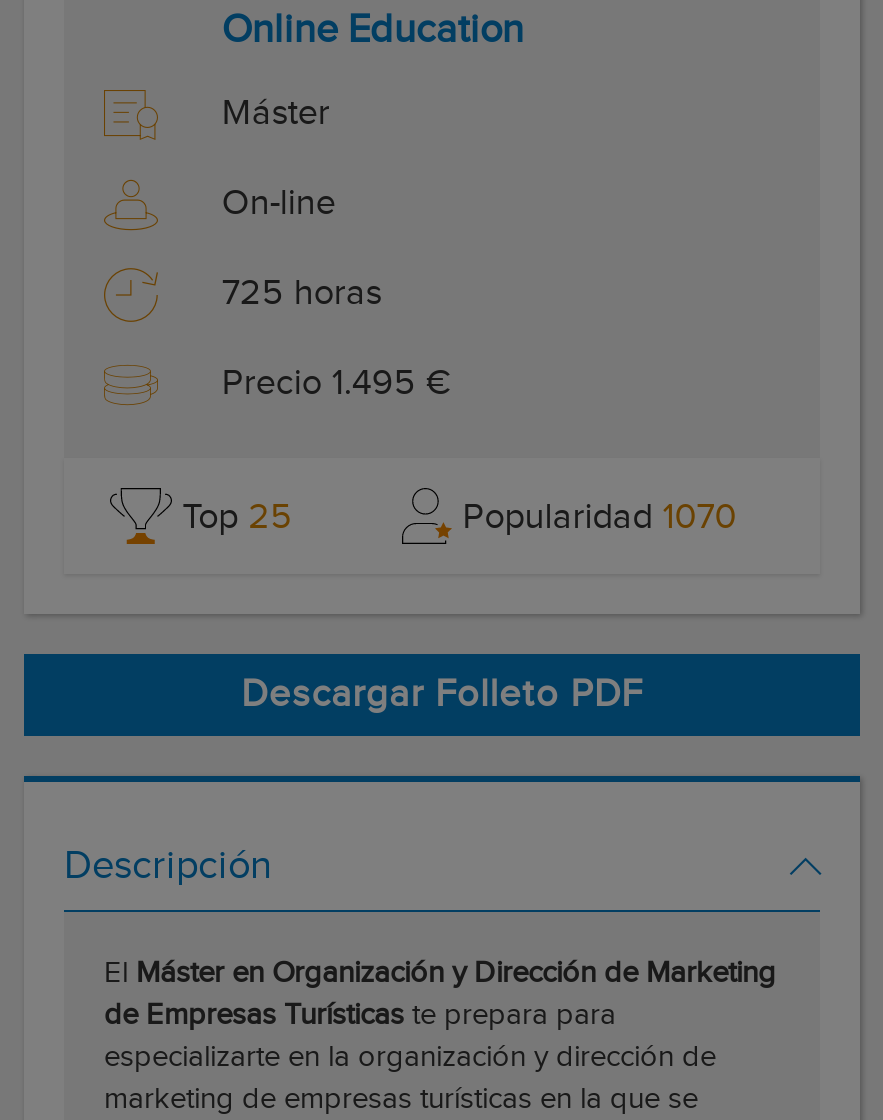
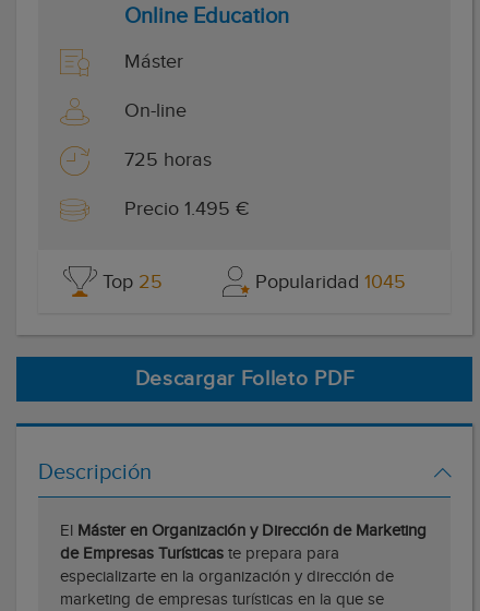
- Popularidad 1070
+ Popularidad 1045
